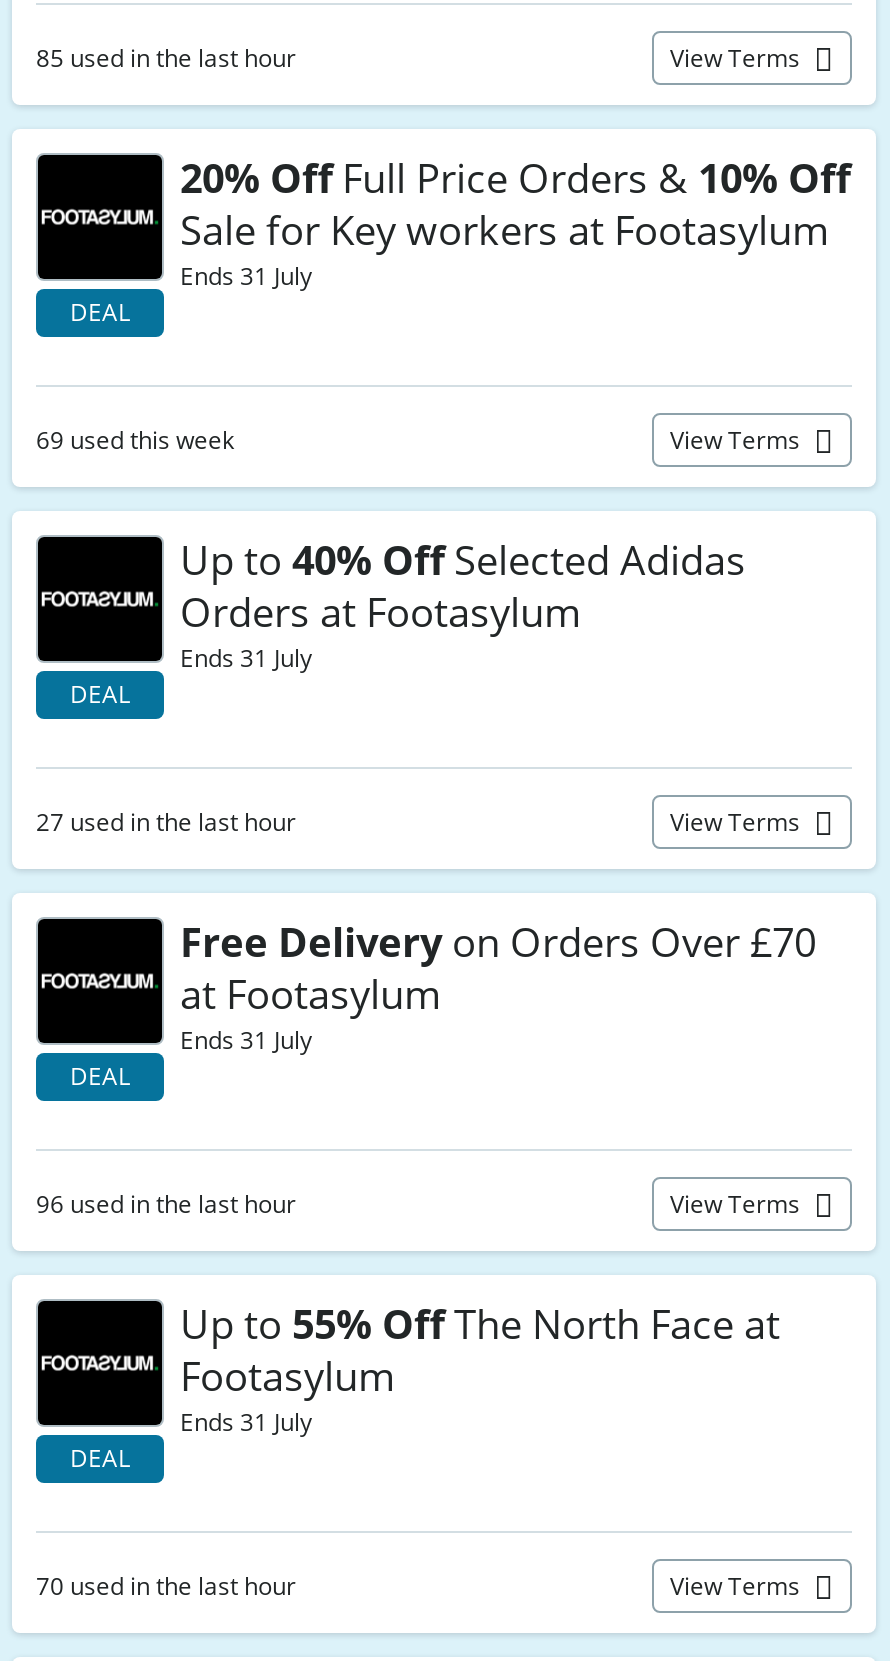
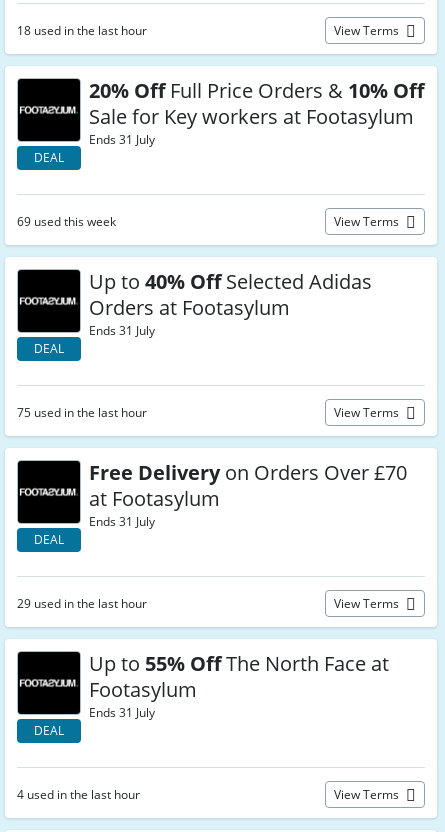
- 85 used in the last hour
+ 18 used in the last hour

- 27 used in the last hour
+ 75 used in the last hour

- 96 used in the last hour
+ 29 used in the last hour

- 70 used in the last hour
+ 4 used in the last hour
